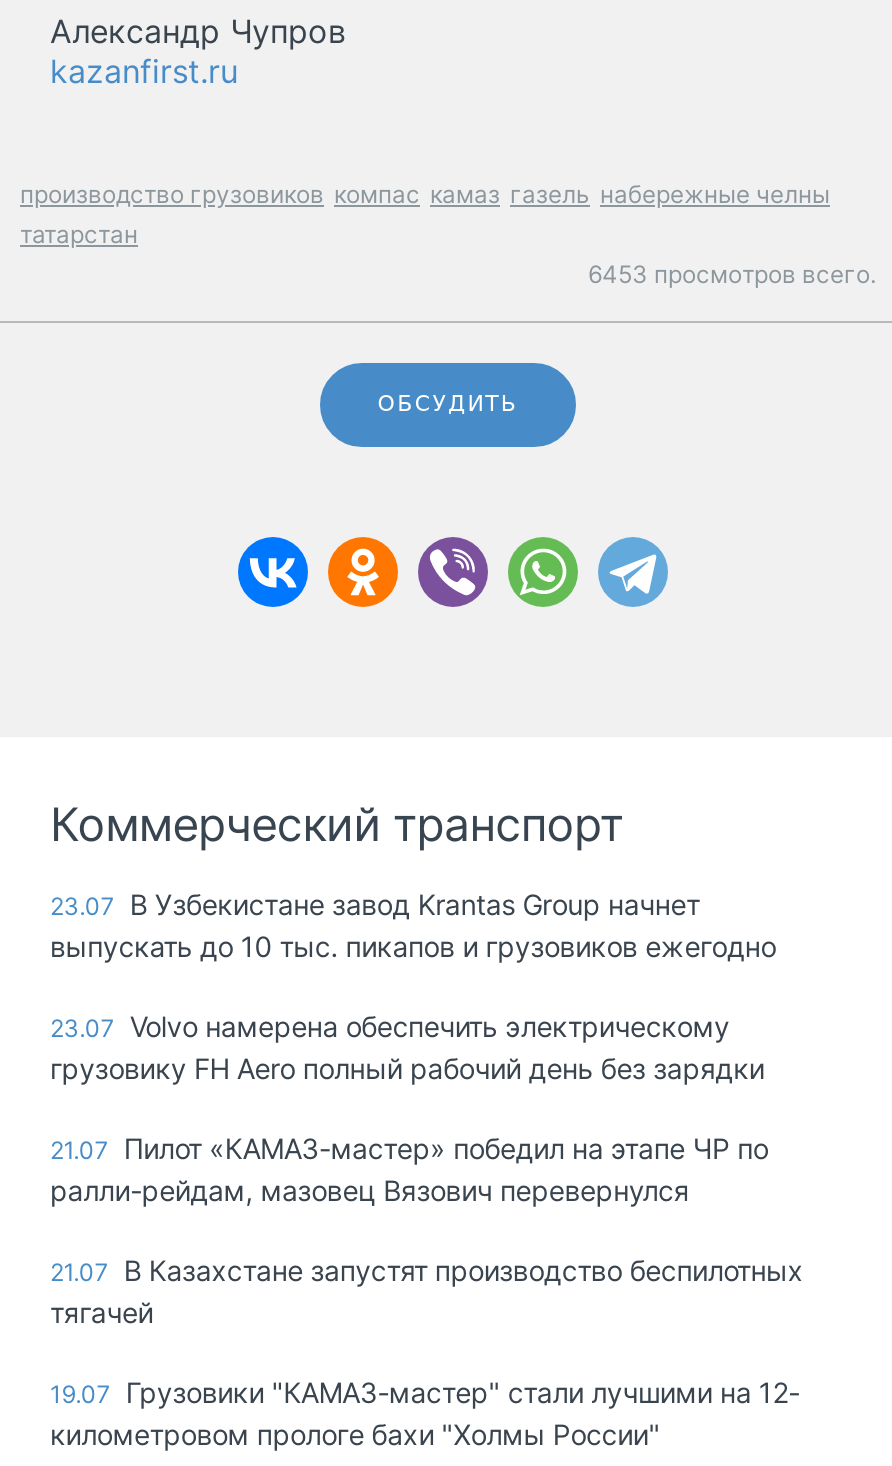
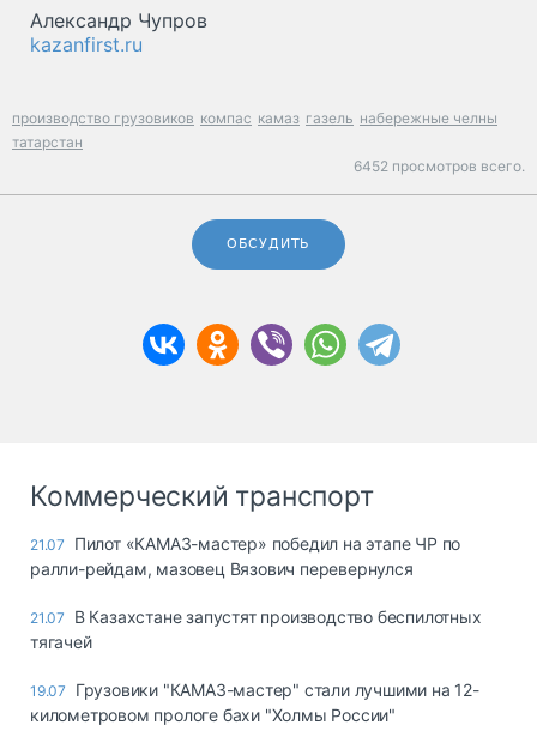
- 6453 просмотров всего.
+ 6452 просмотров всего.

- 23.07 В Узбекистане завод Krantas Group начнет
- выпускать до 10 тыс. пикапов и грузовиков ежегодно
- 23.07 Volvo намерена обеспечить электрическому
- грузовику FH Aero полный рабочий день без зарядки
